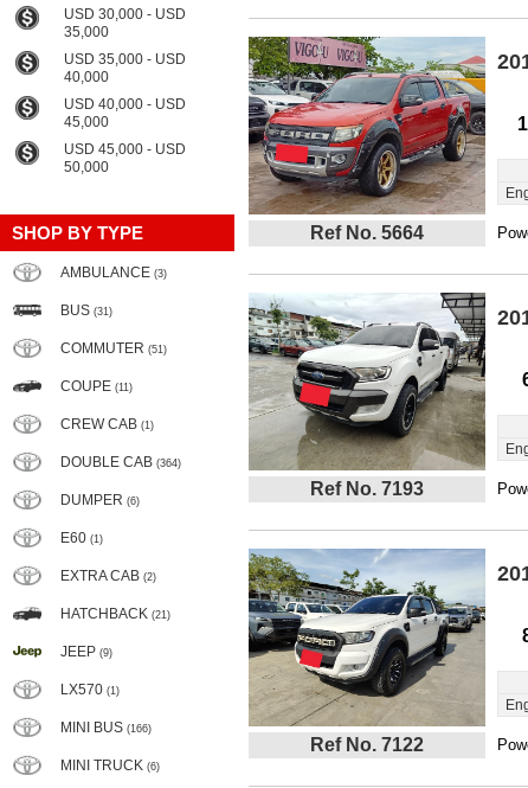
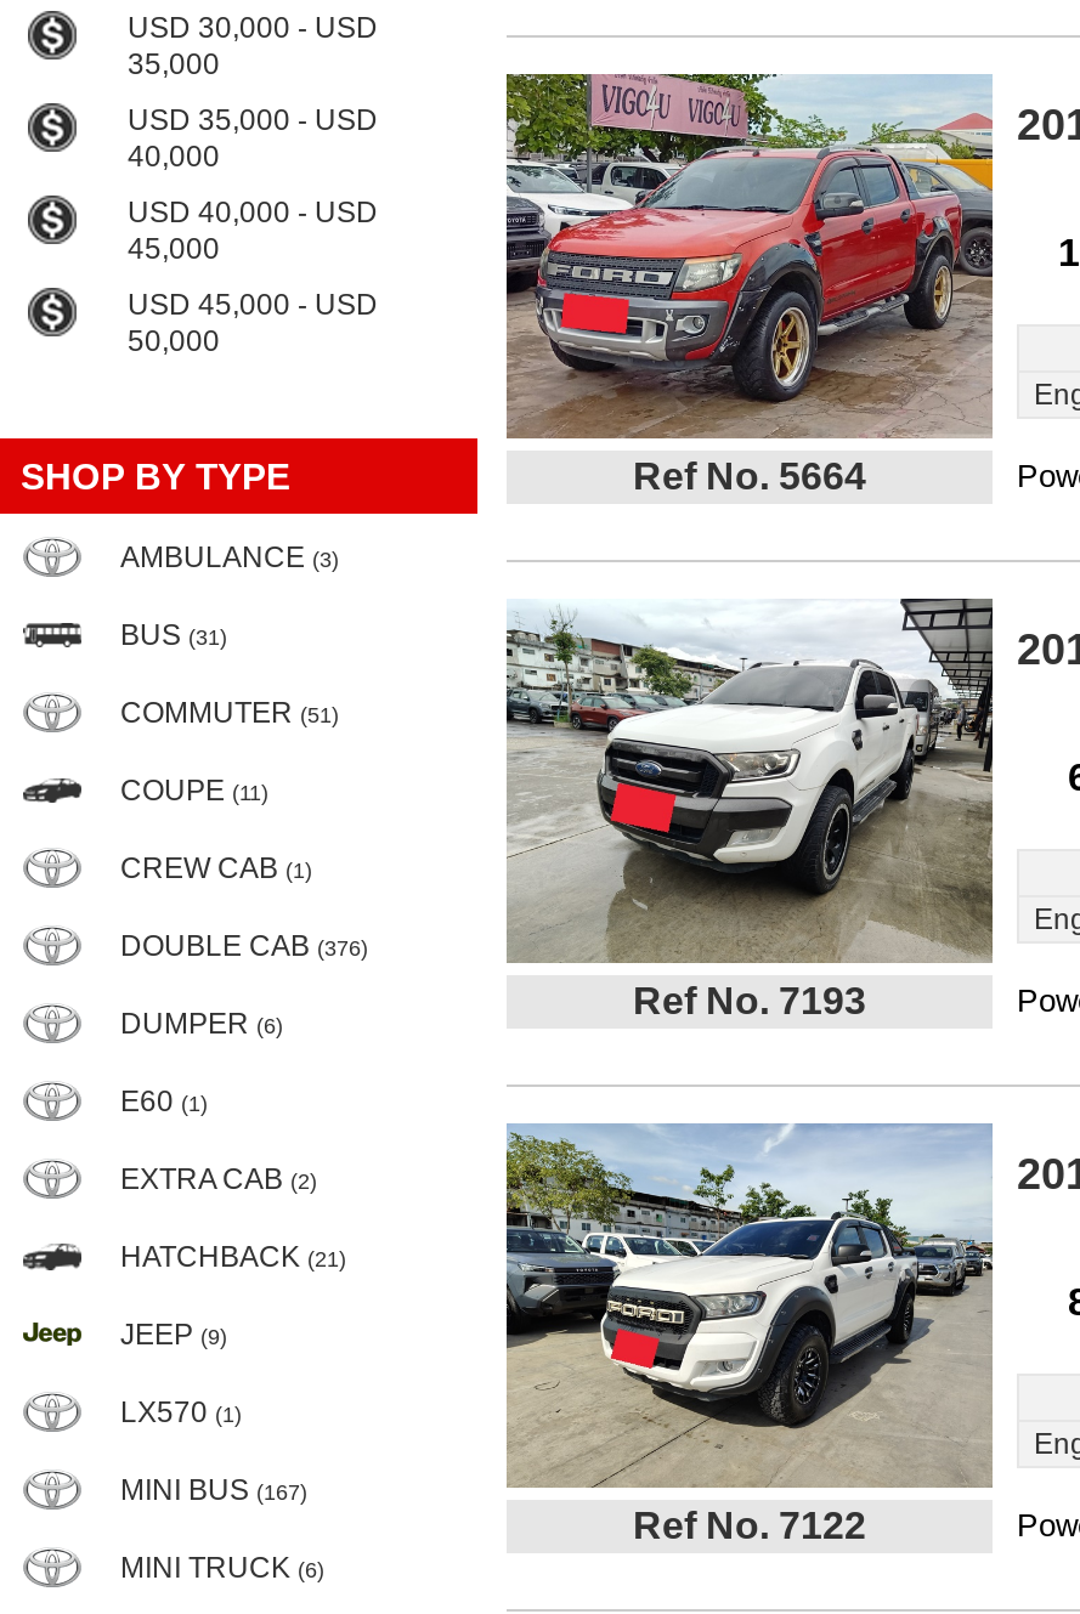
- DOUBLE CAB (364)
+ DOUBLE CAB (376)

- MINI BUS (166)
+ MINI BUS (167)
